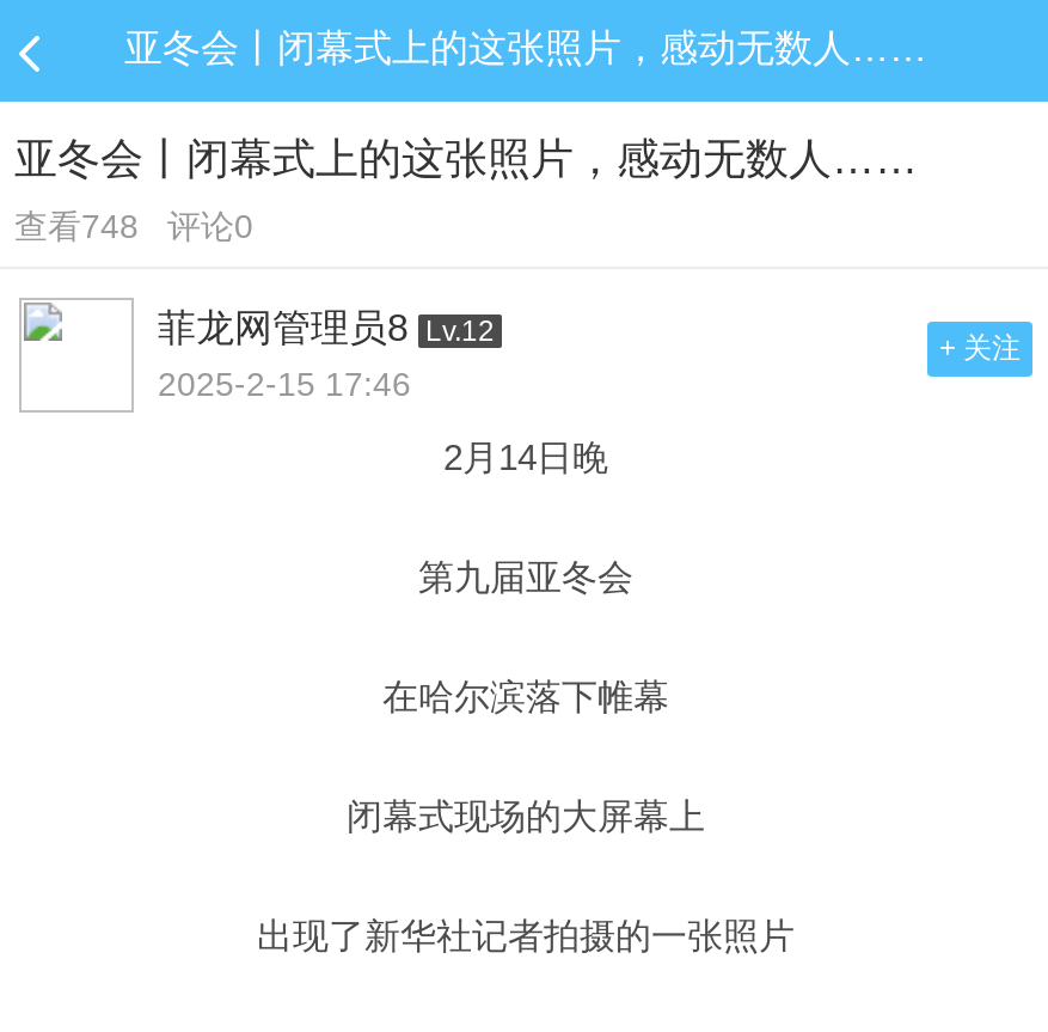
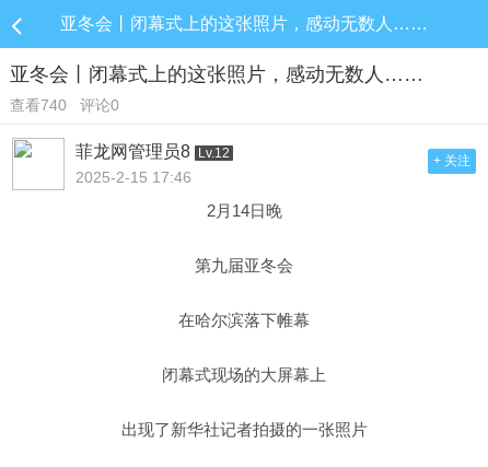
- 查看748 评论0
+ 查看740 评论0
